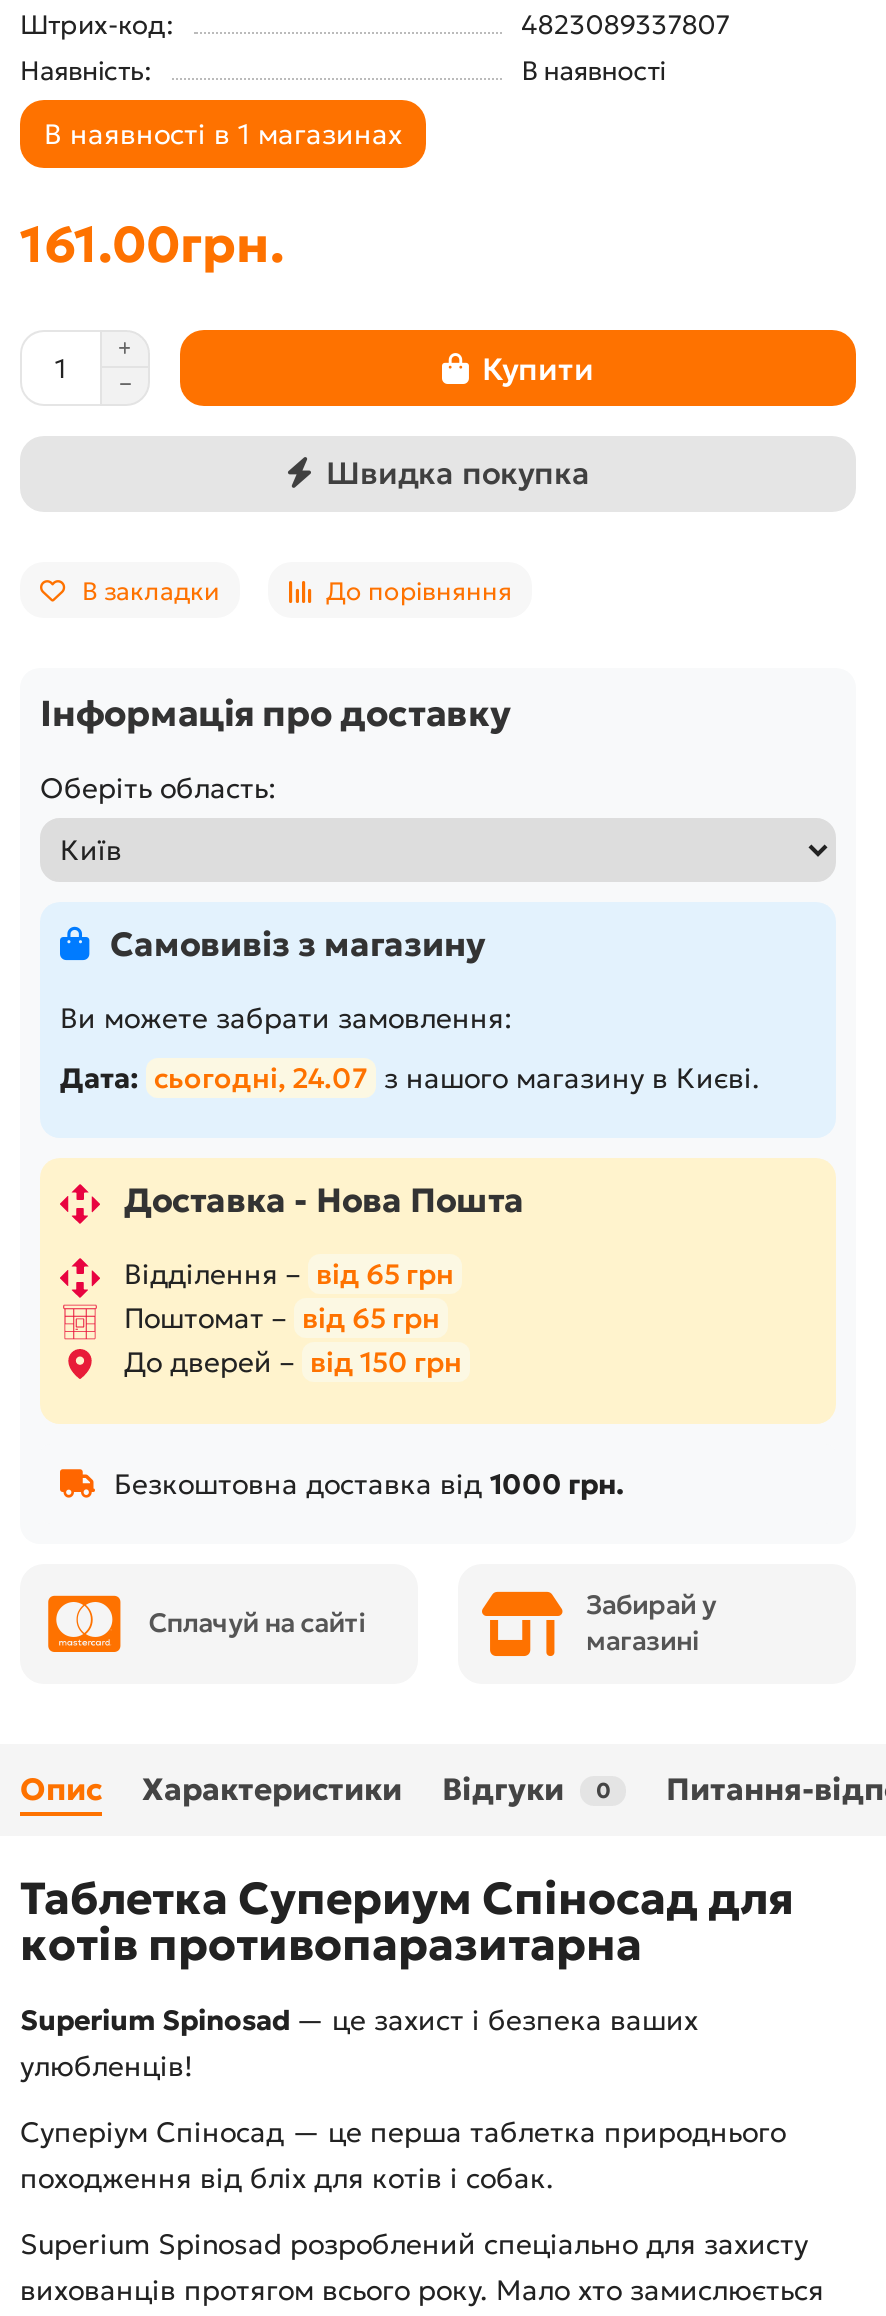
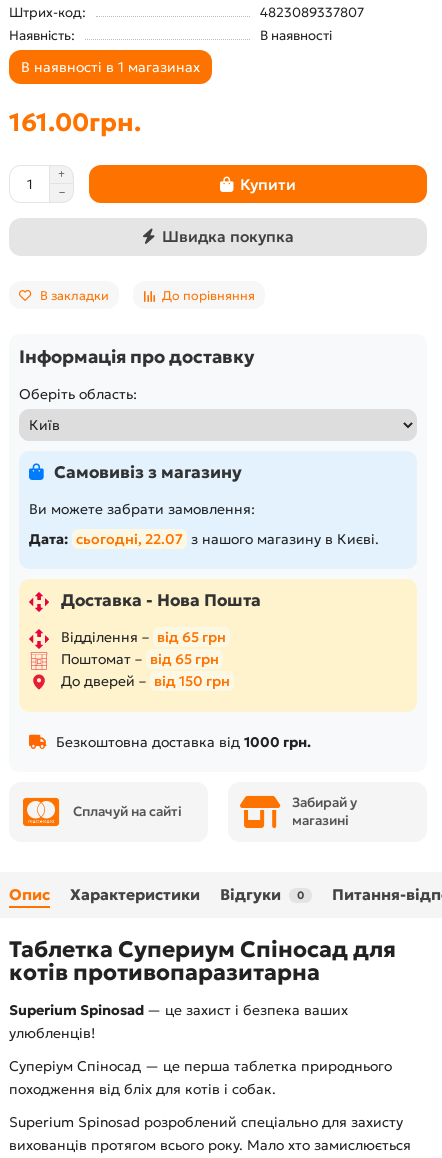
- Дата: сьогодні, 24.07 з нашого магазину в Києві.
+ Дата: сьогодні, 22.07 з нашого магазину в Києві.
